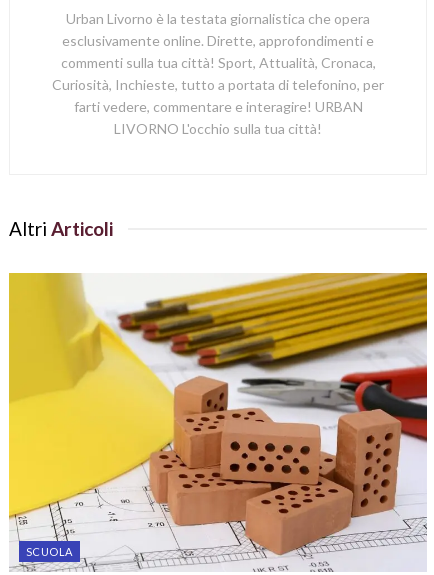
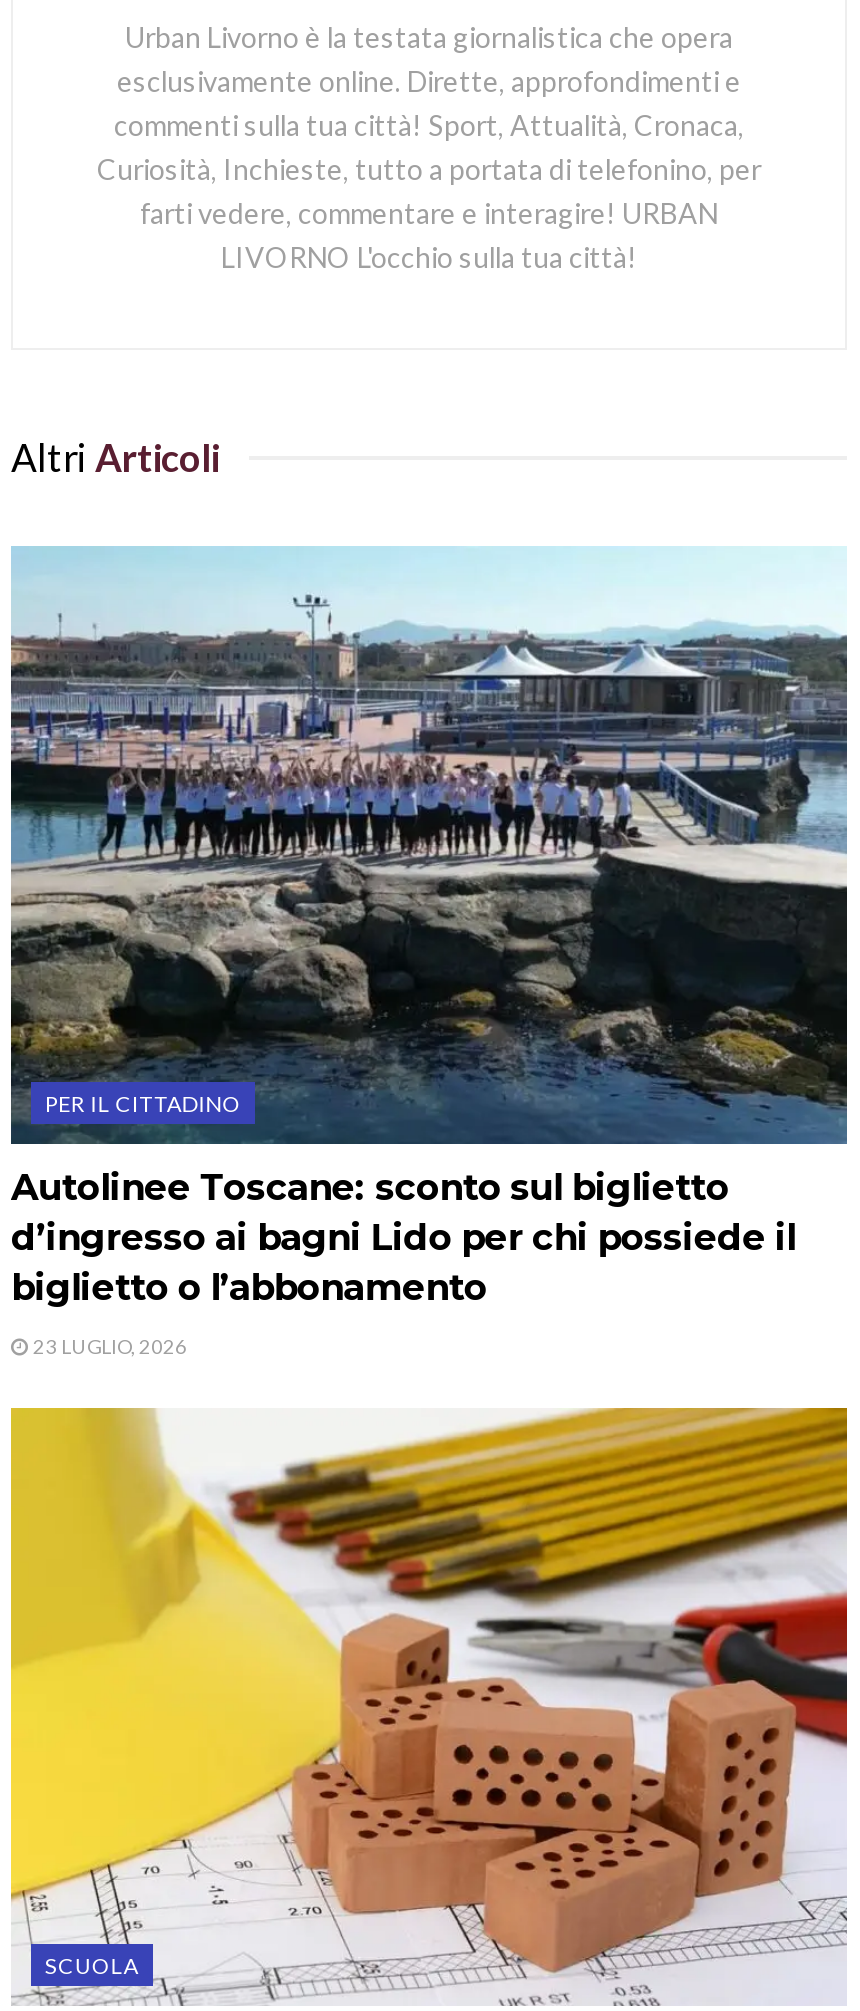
+ [image]
+ PER IL CITTADINO
+ Autolinee Toscane: sconto sul biglietto
+ d’ingresso ai bagni Lido per chi possiede il
+ biglietto o l’abbonamento
+ 23 LUGLIO, 2026
